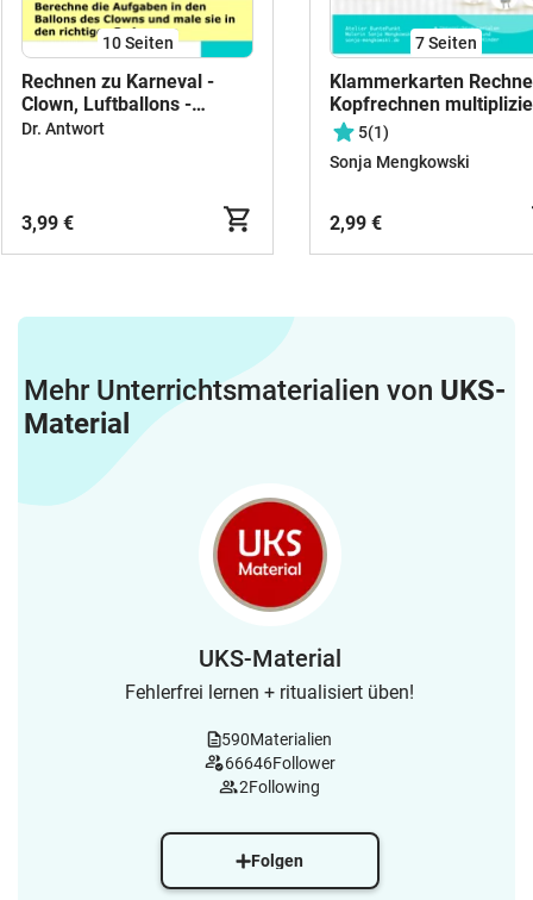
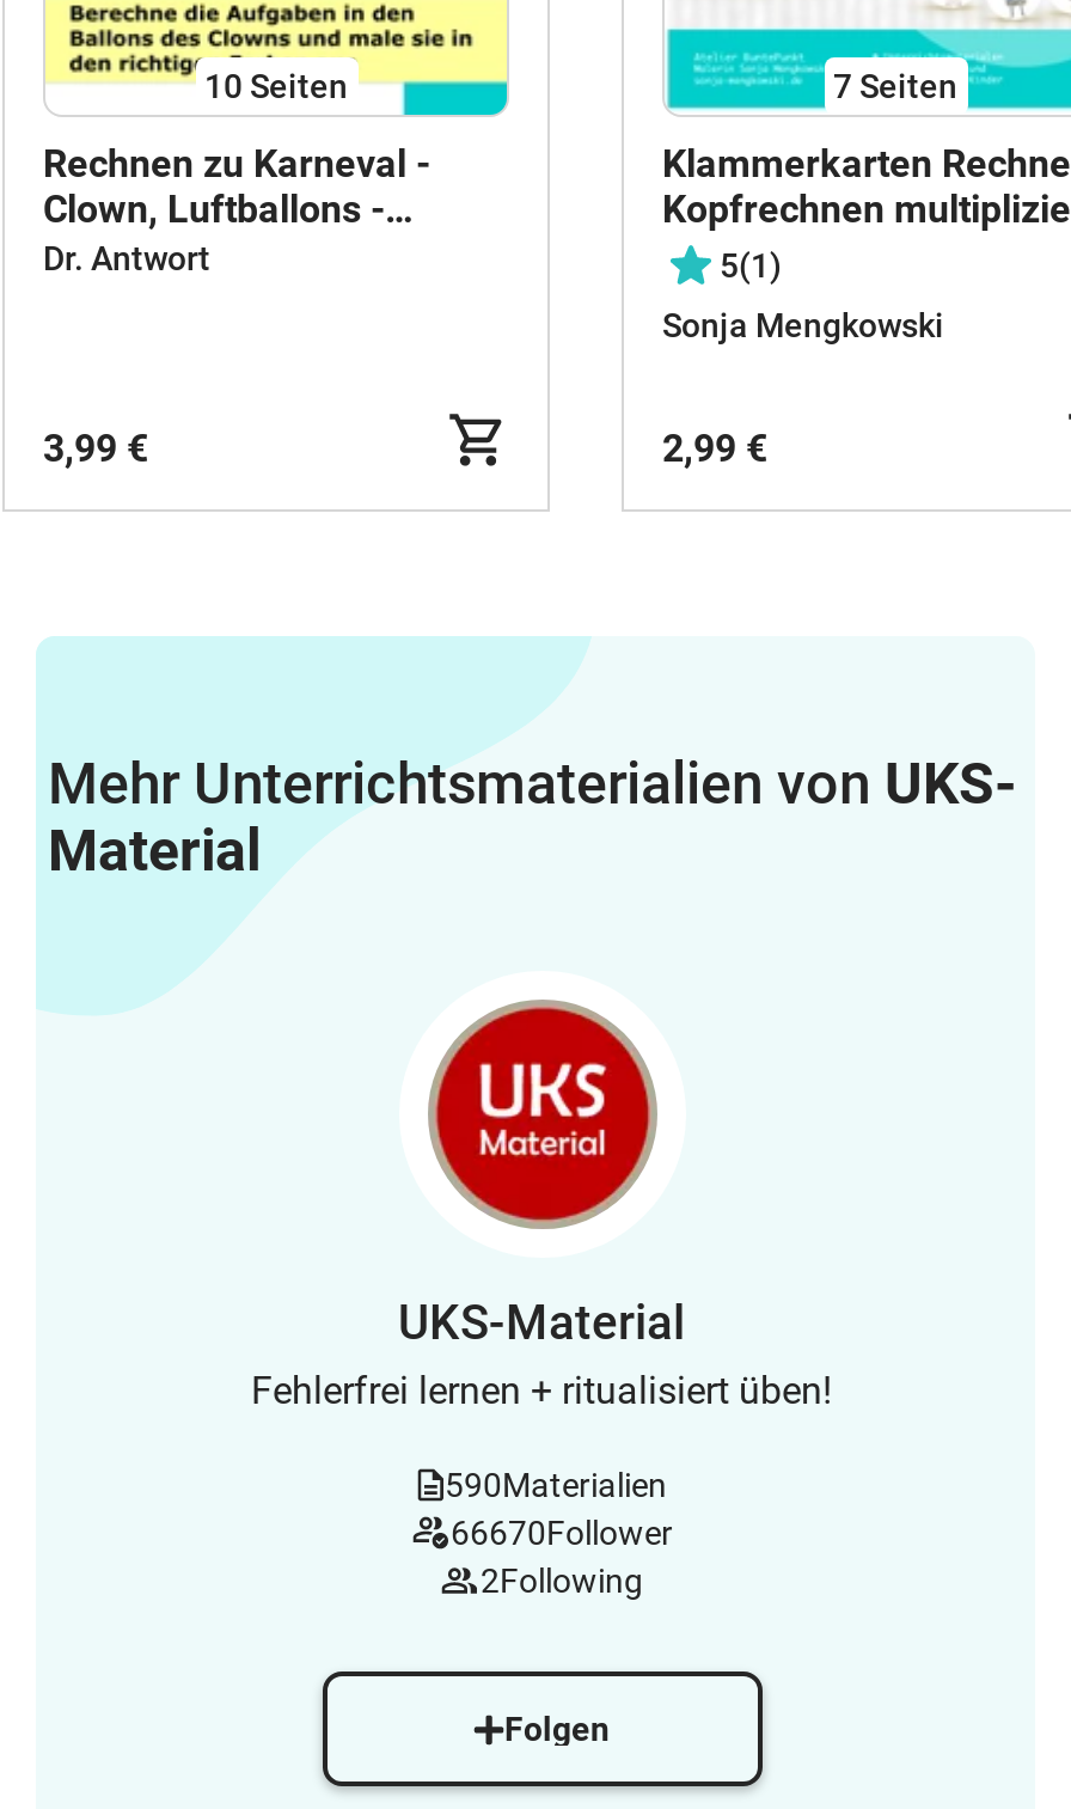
- 66646Follower
+ 66670Follower
